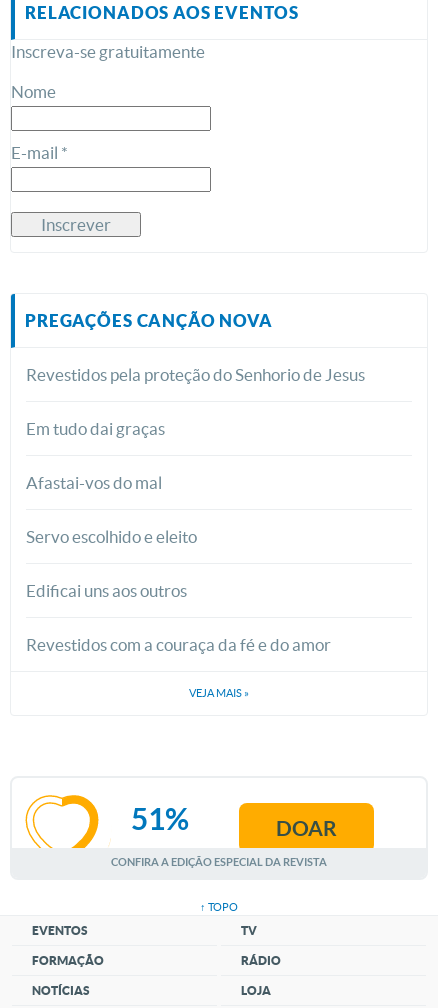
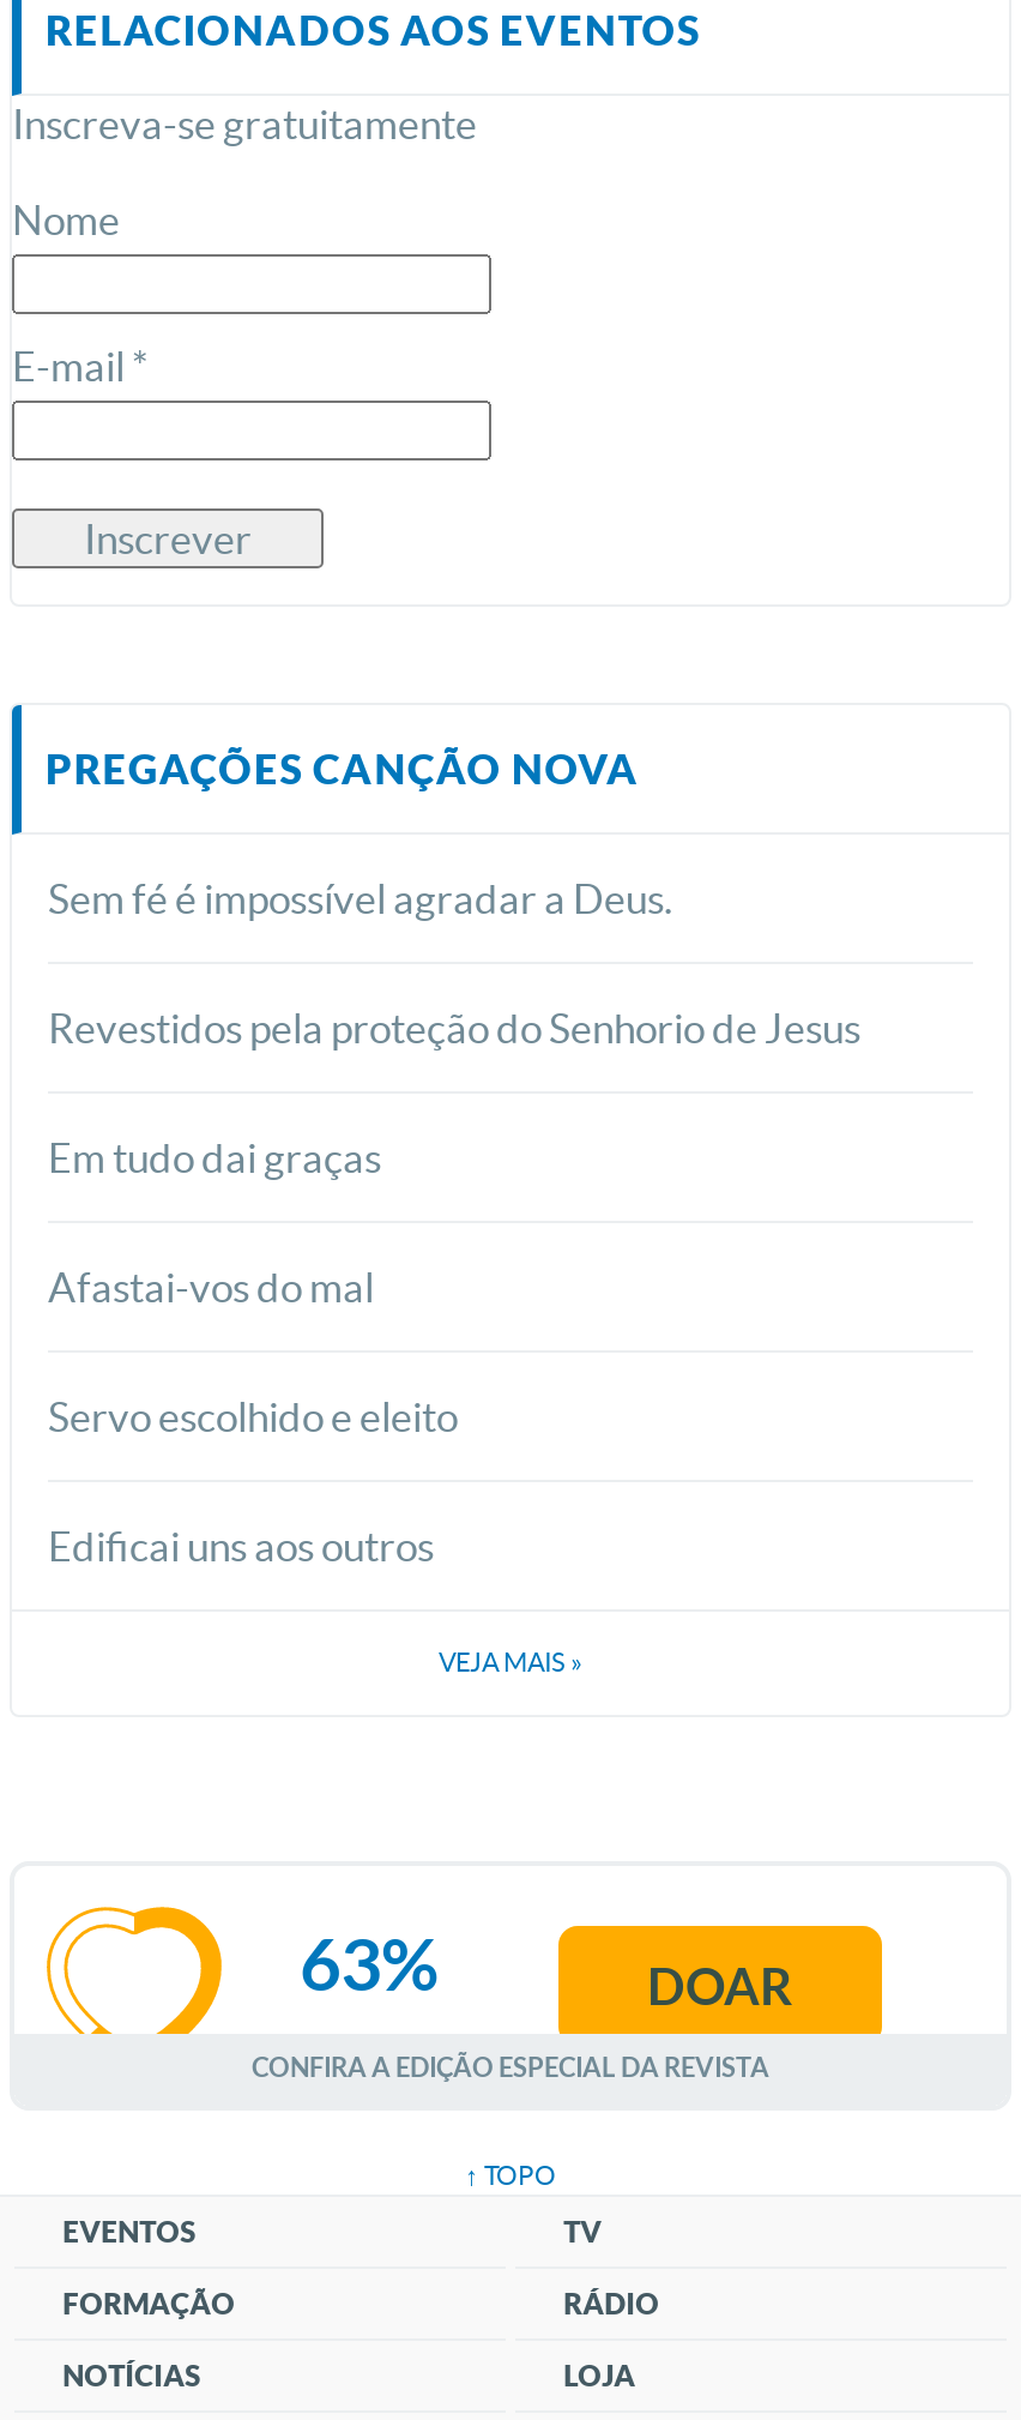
+ Sem fé é impossível agradar a Deus.

moved down: Revestidos pela proteção do Senhorio de Jesus | Em tudo dai graças | Afastai-vos do mal | Servo escolhido e eleito | Edificai uns aos outros

- Revestidos com a couraça da fé e do amor

- 51%
+ 63%
